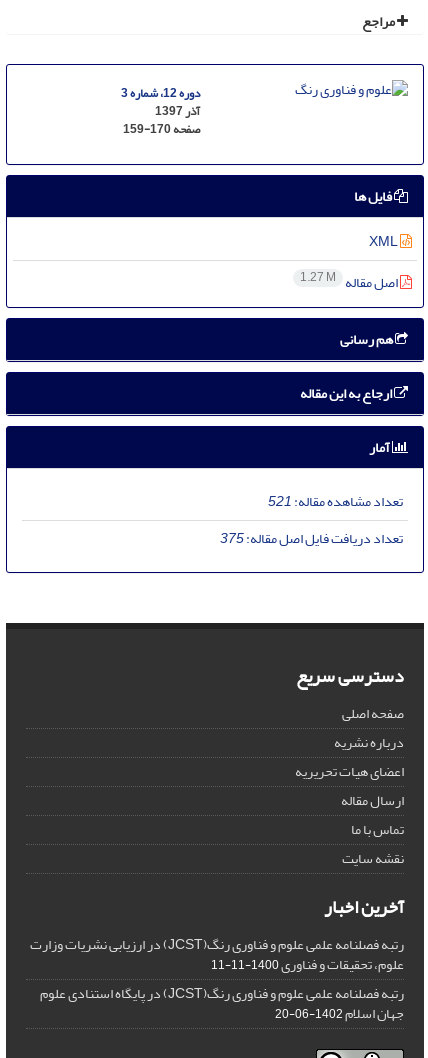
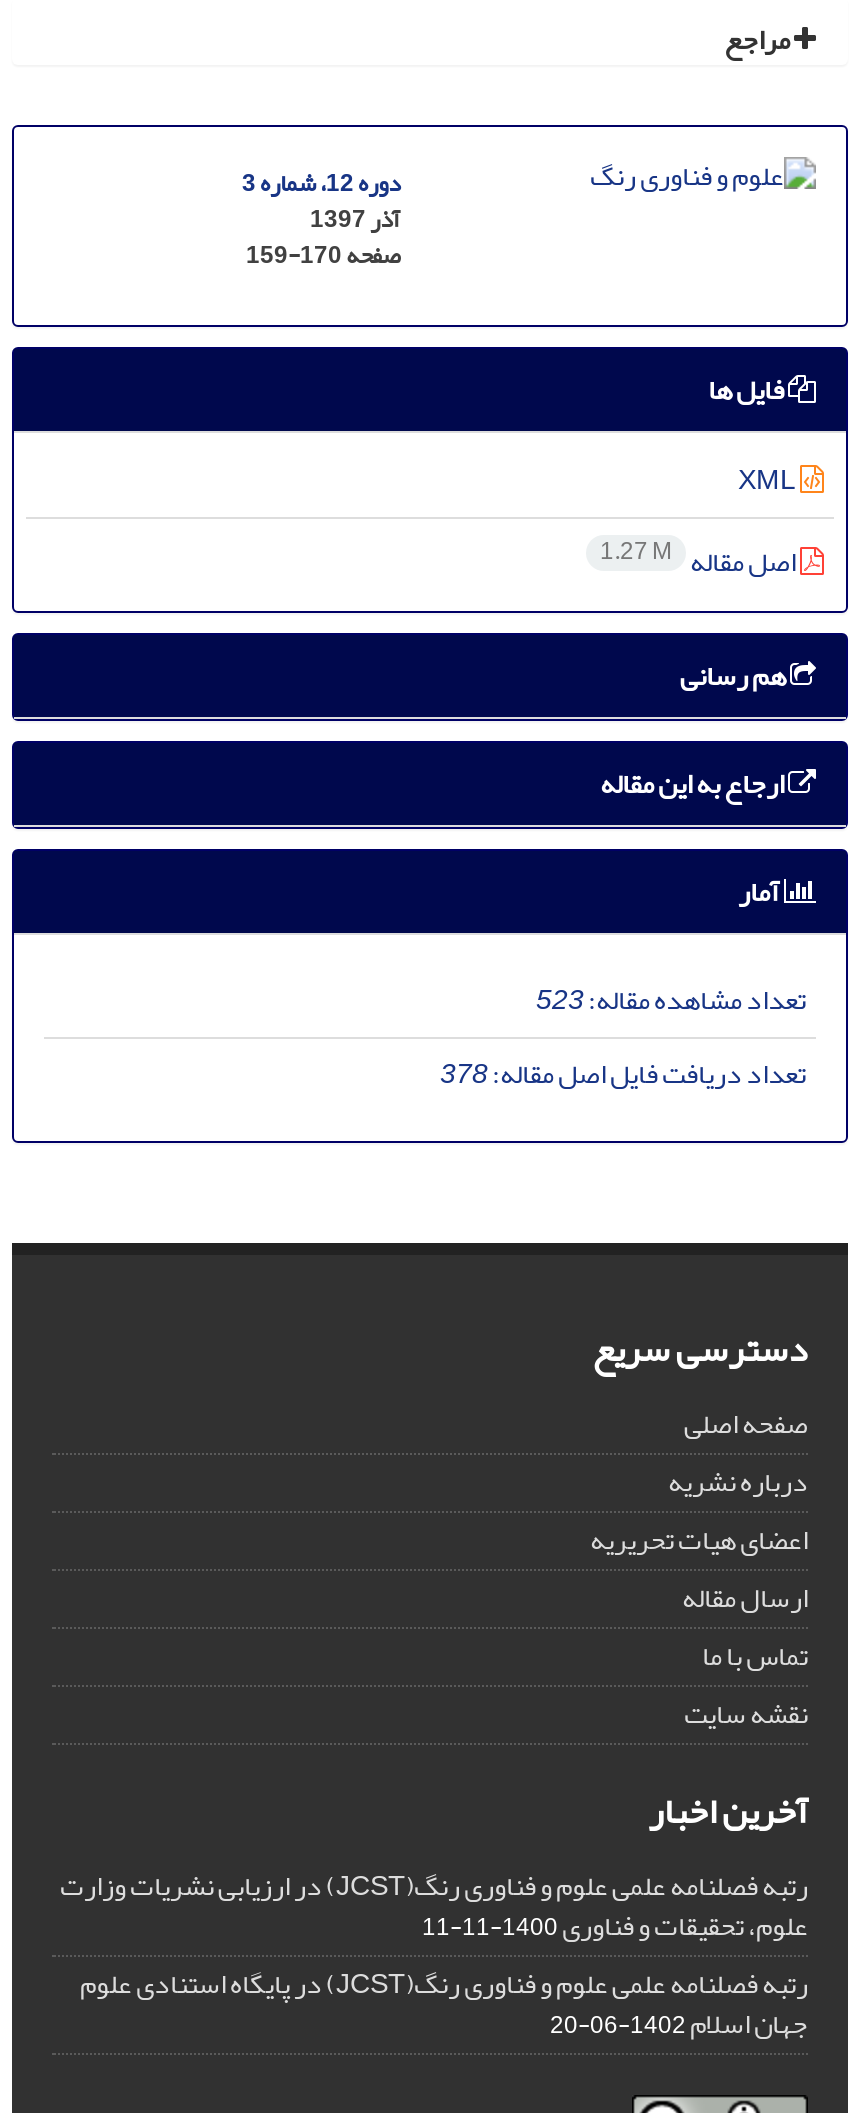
- تعداد مشاهده مقاله:521
+ تعداد مشاهده مقاله:523

- تعداد دریافت فایل اصل مقاله:375
+ تعداد دریافت فایل اصل مقاله:378
